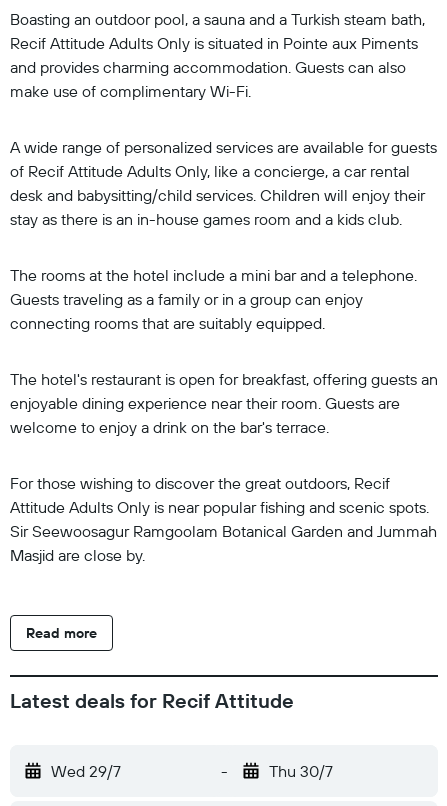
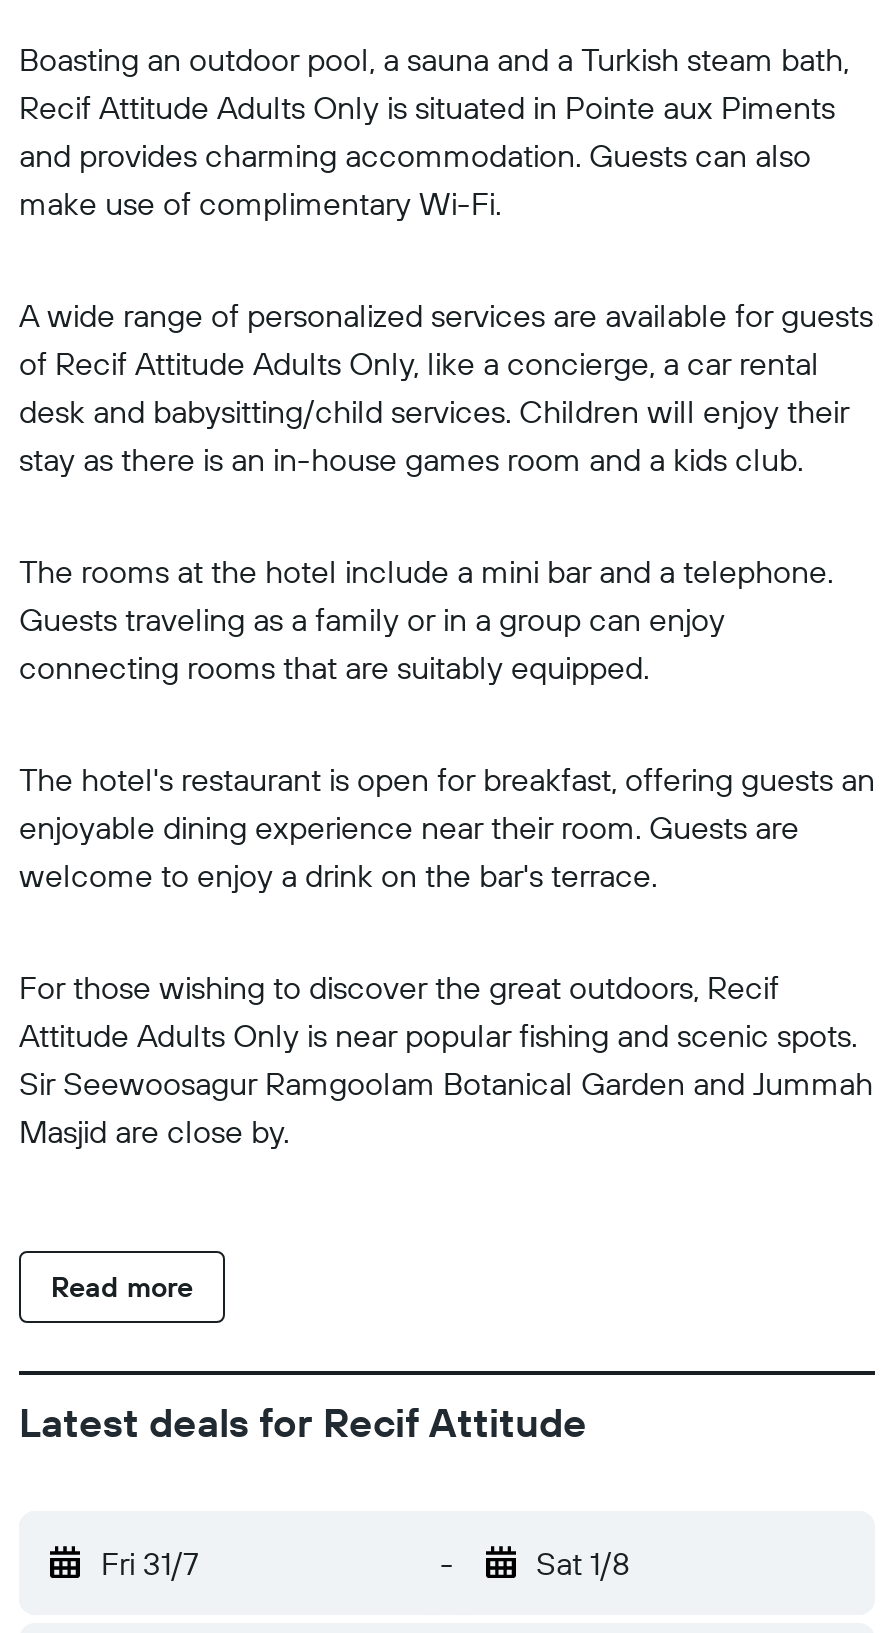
- Wed 29/7
+ Fri 31/7

- Thu 30/7
+ Sat 1/8
